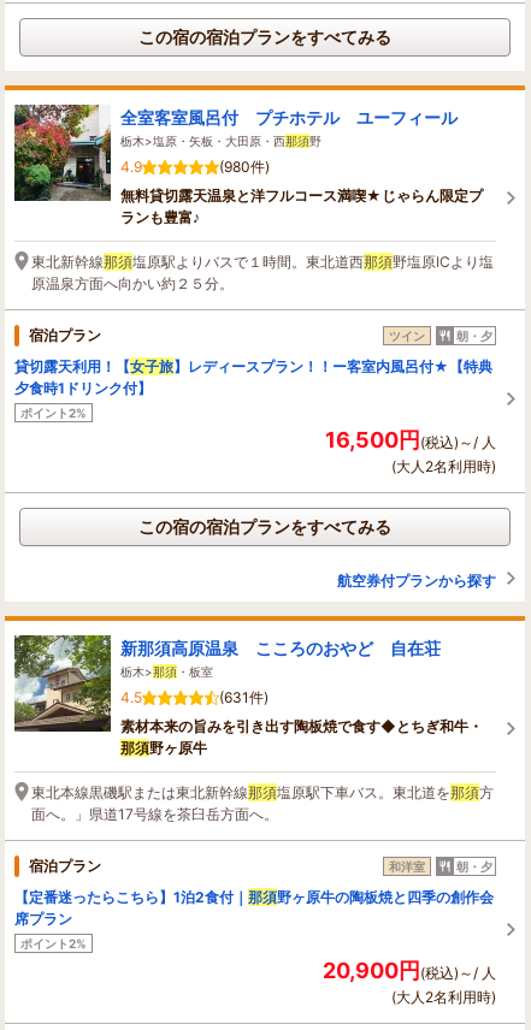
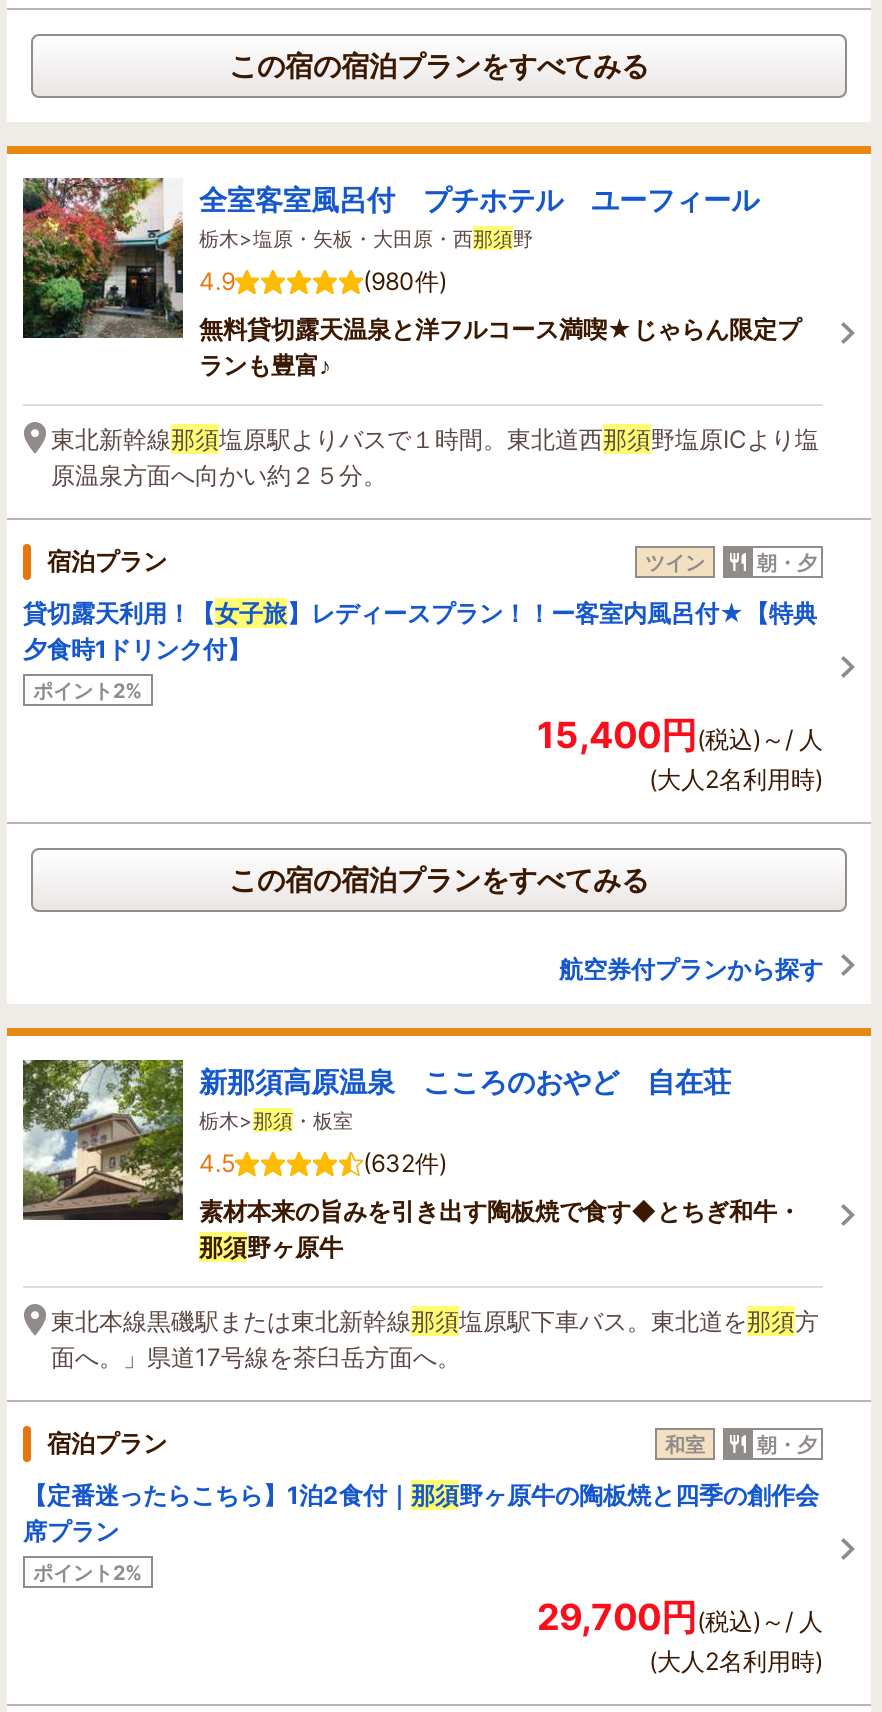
- 16,500円(税込)～/ 人
+ 15,400円(税込)～/ 人

- (631件)
+ (632件)

- 和洋室
+ 和室

- 20,900円(税込)～/ 人
+ 29,700円(税込)～/ 人
